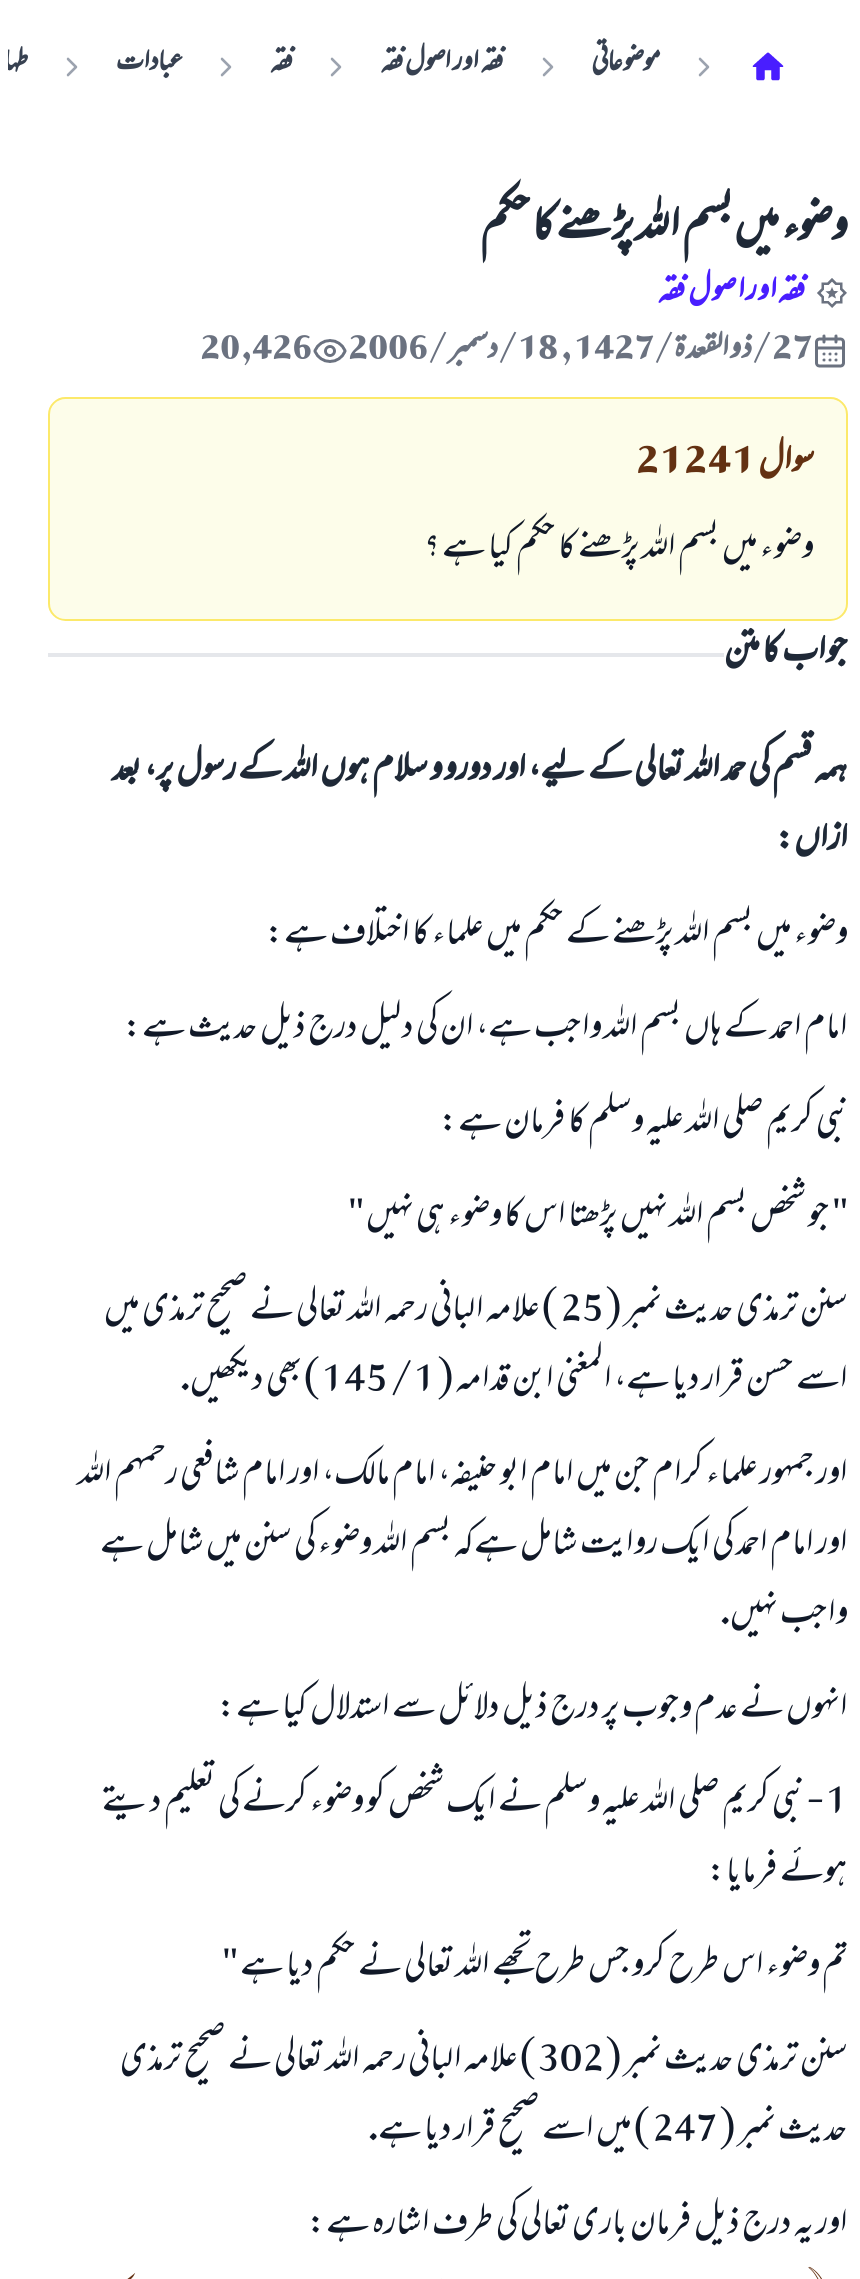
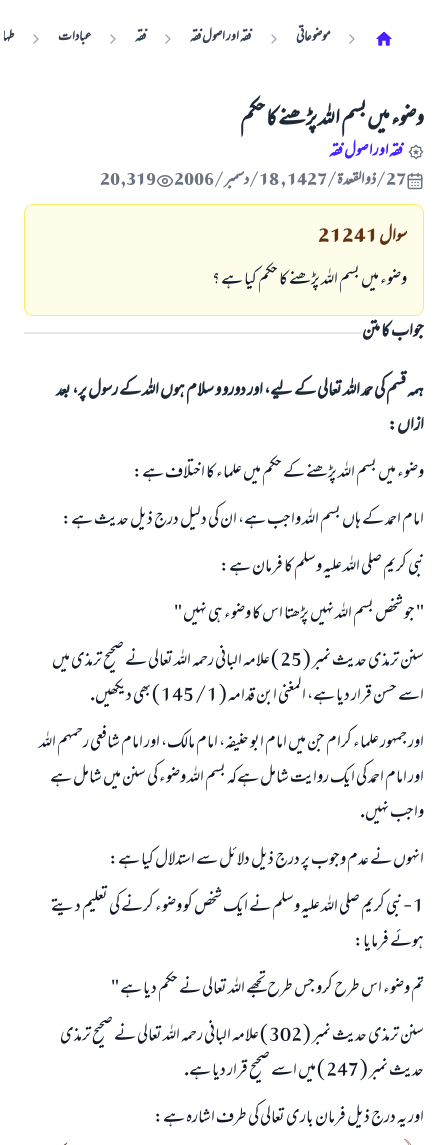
- 20,426
+ 20,319
